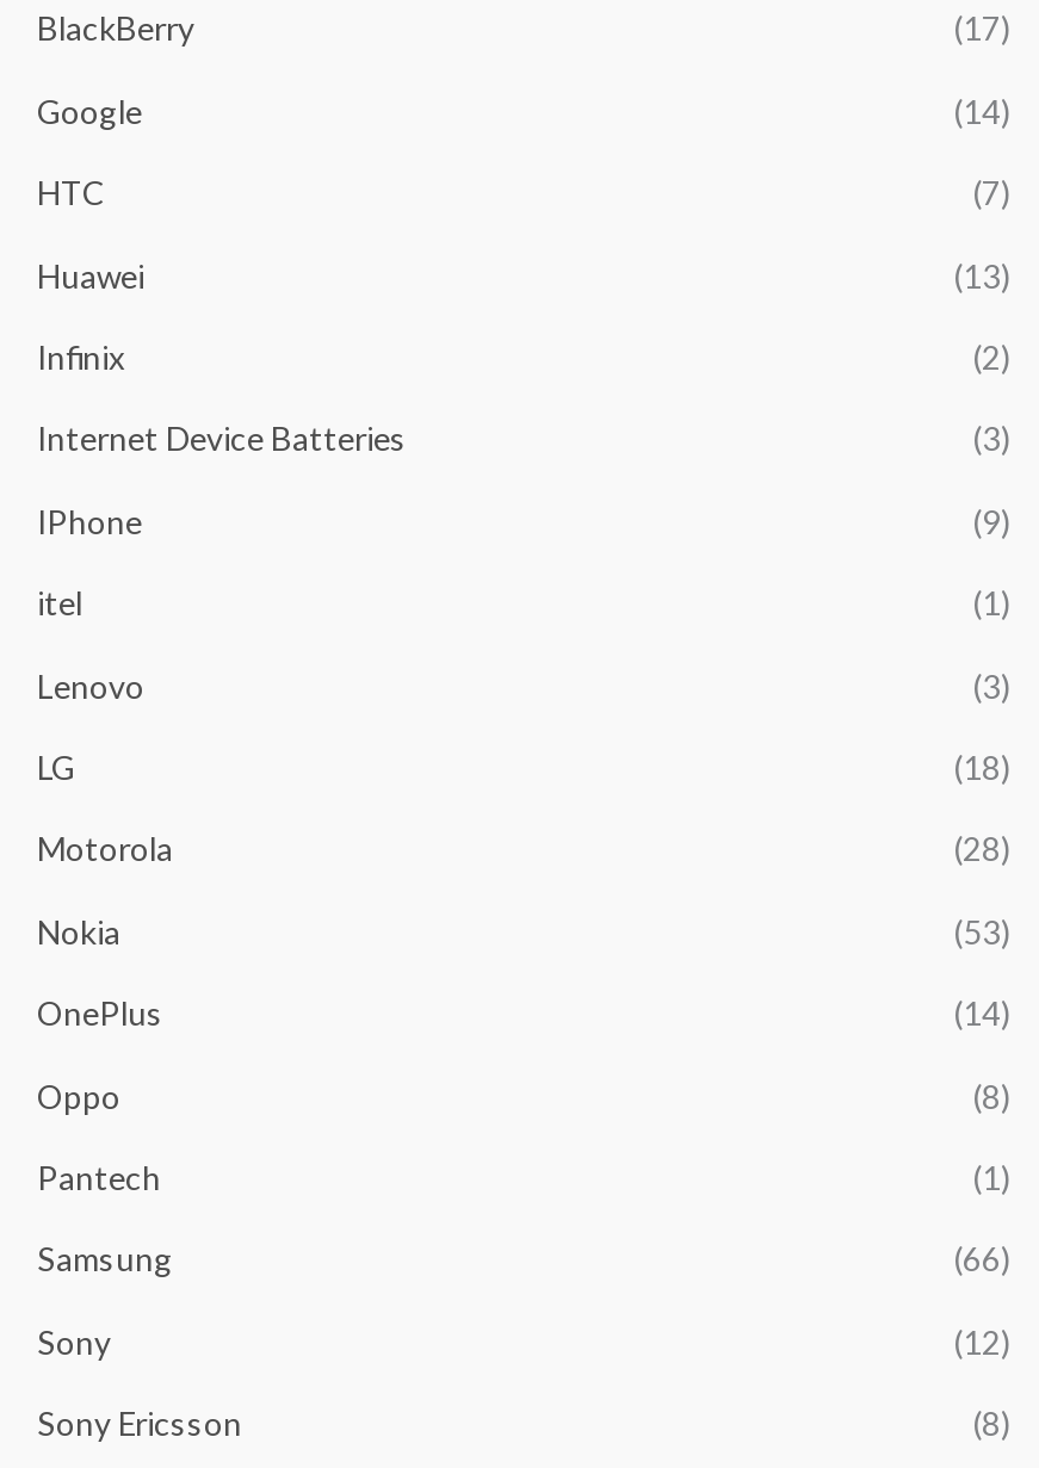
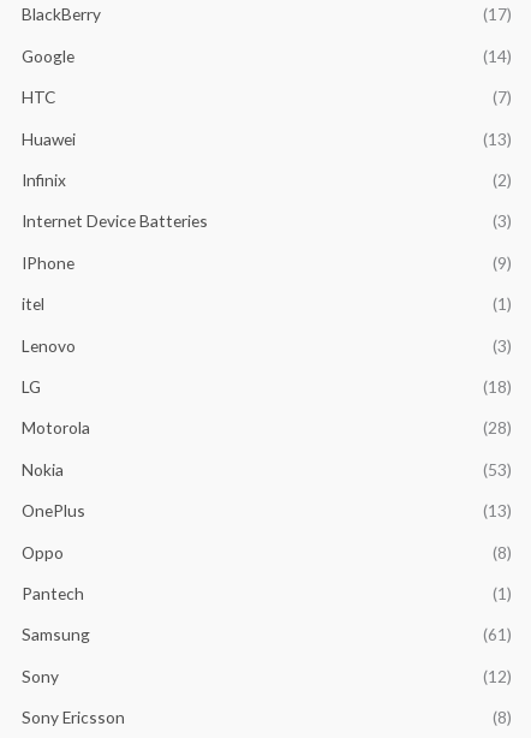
- (14)
+ (13)

- (66)
+ (61)
